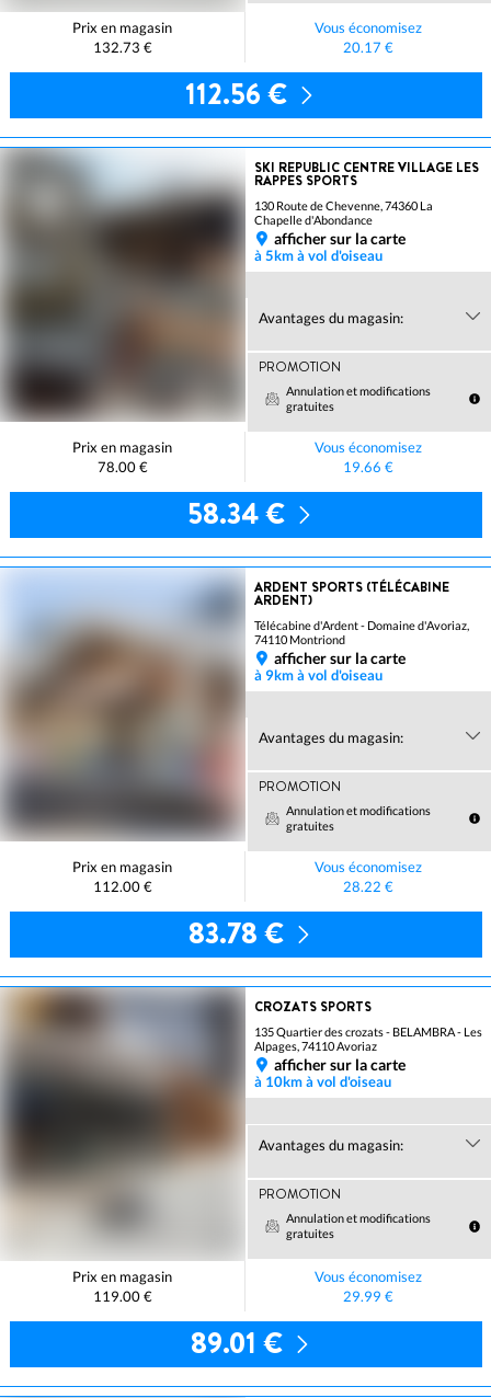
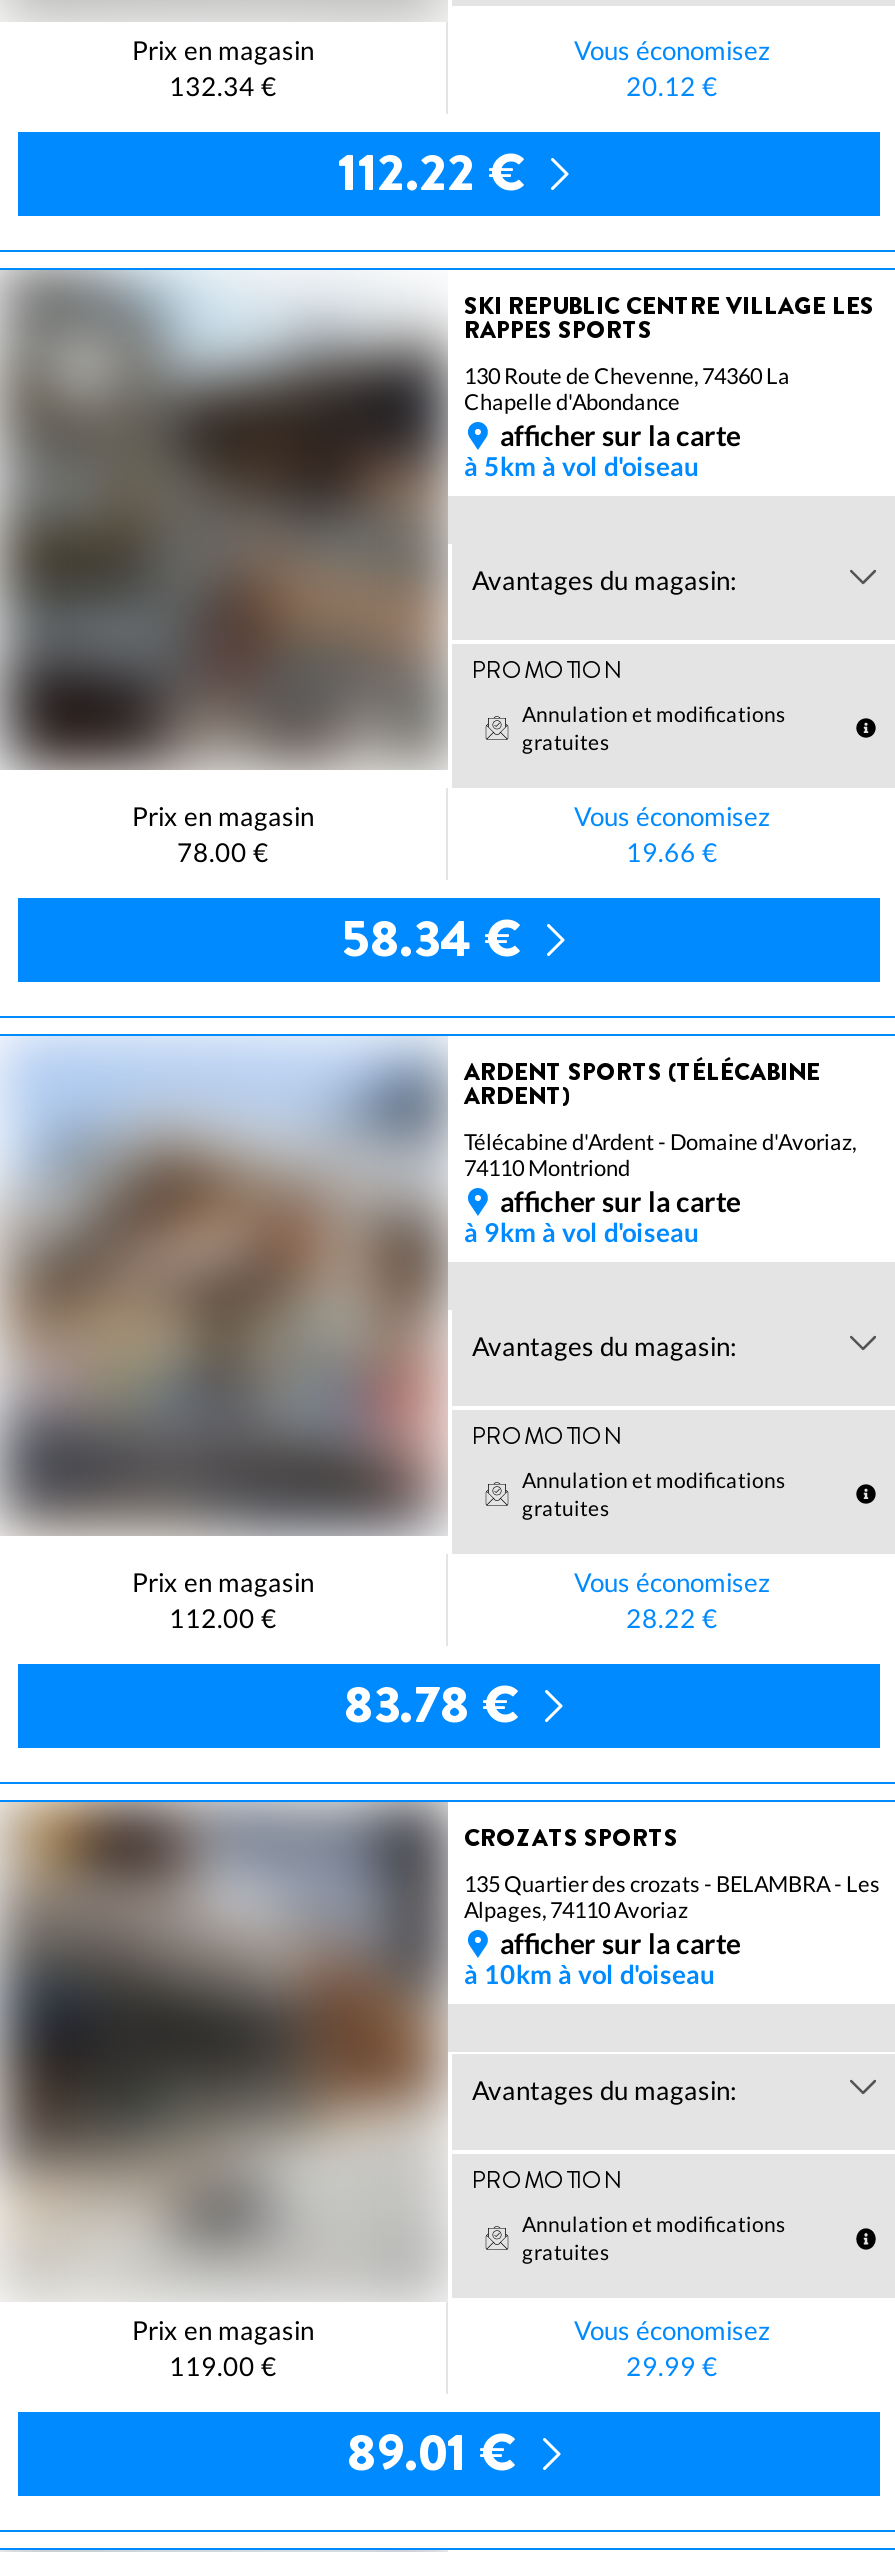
- 132.73 €
+ 132.34 €

- 20.17 €
+ 20.12 €

- 112.56 €
+ 112.22 €
